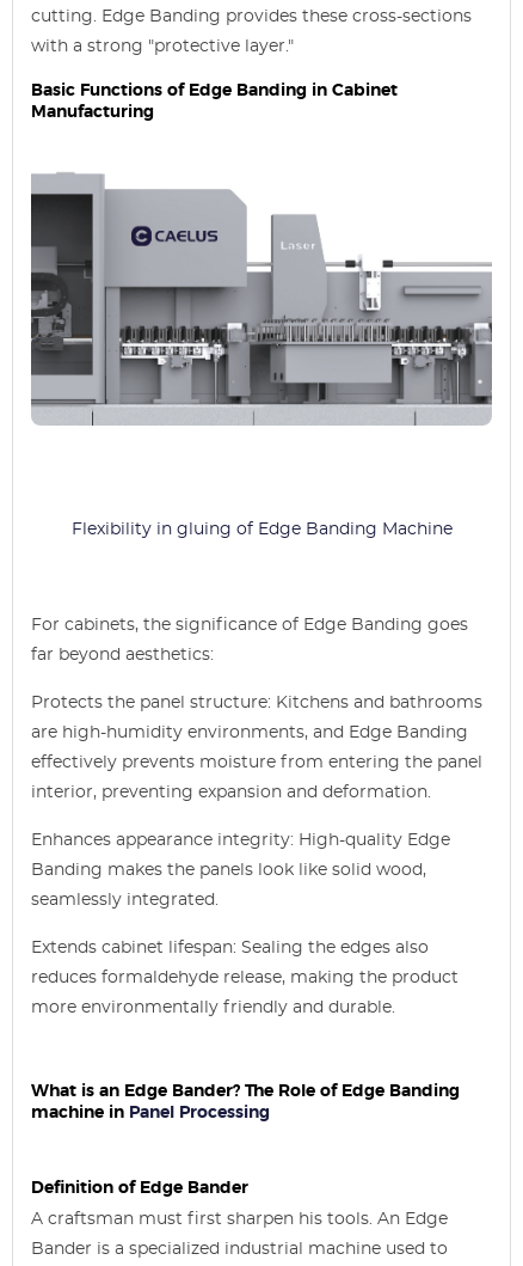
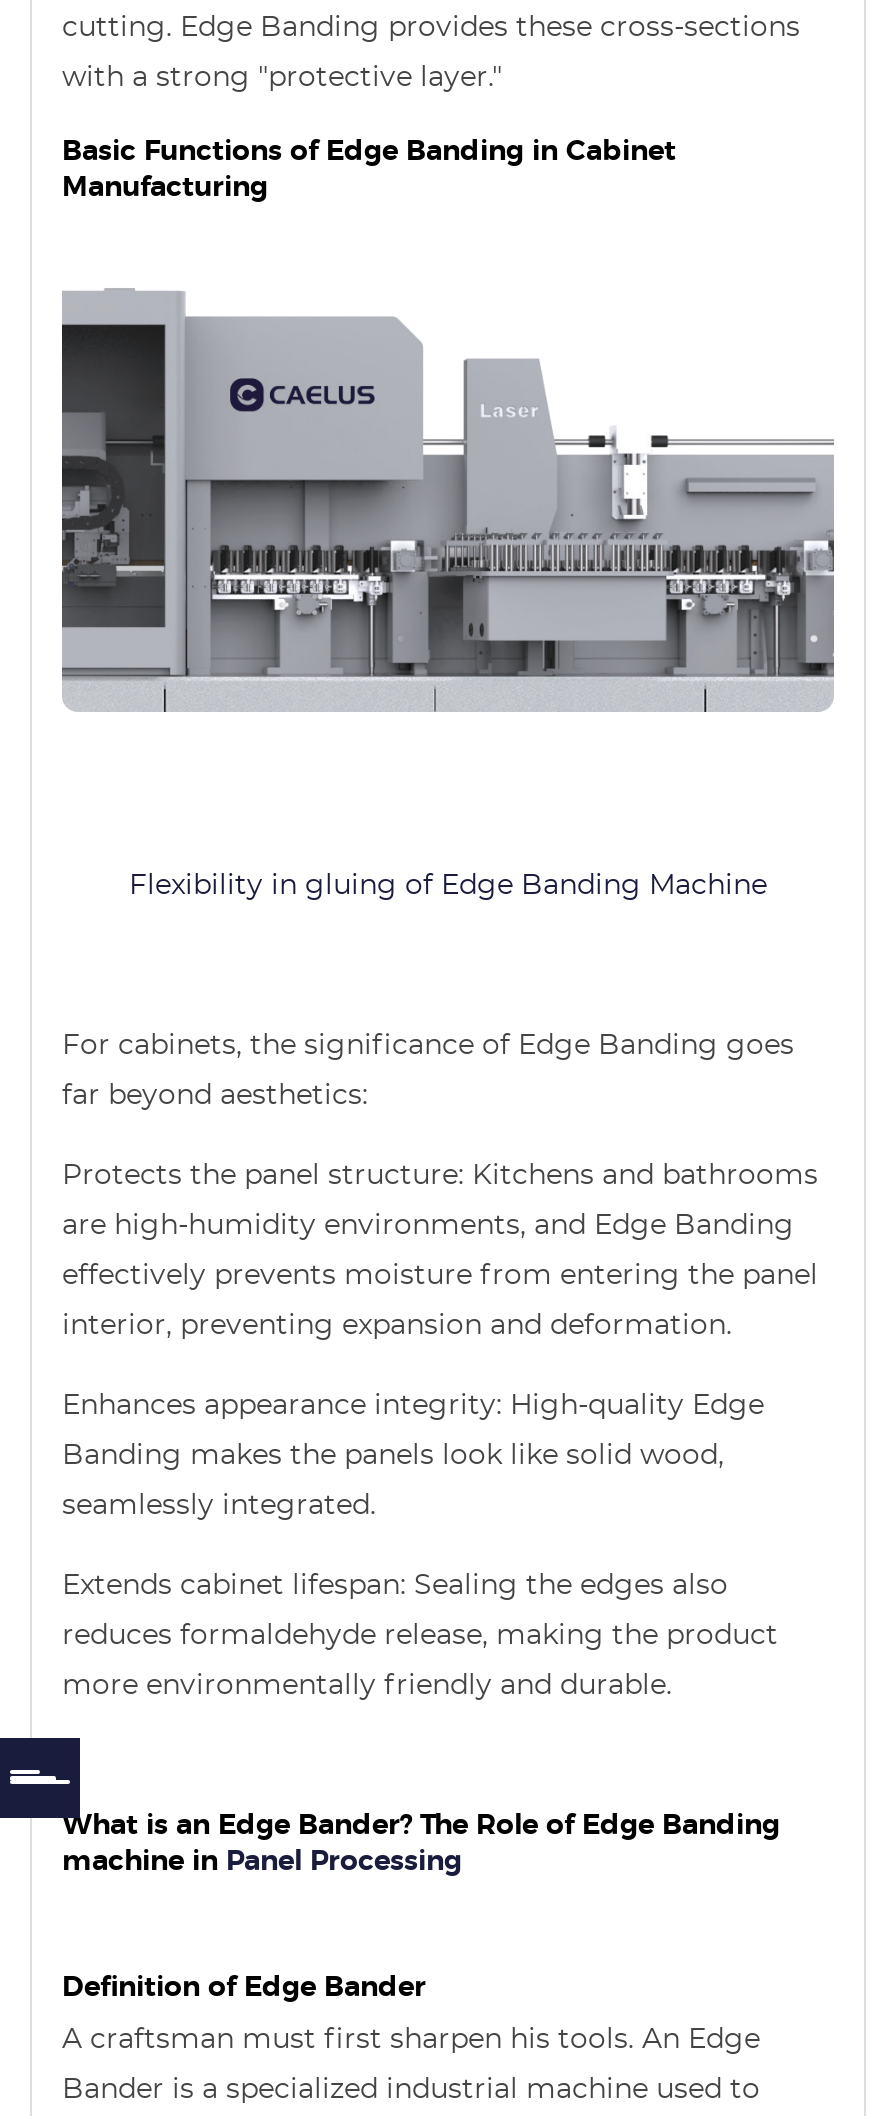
+ [image]
